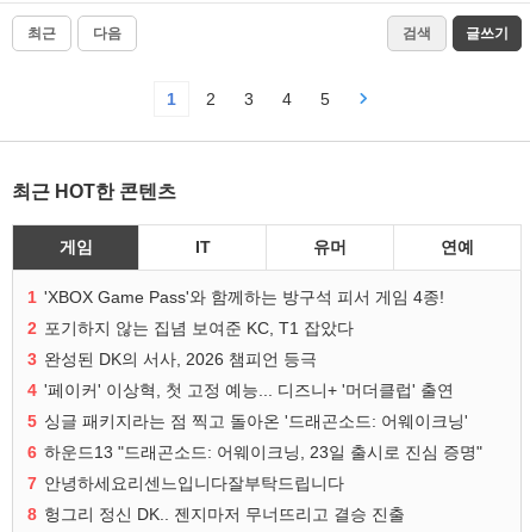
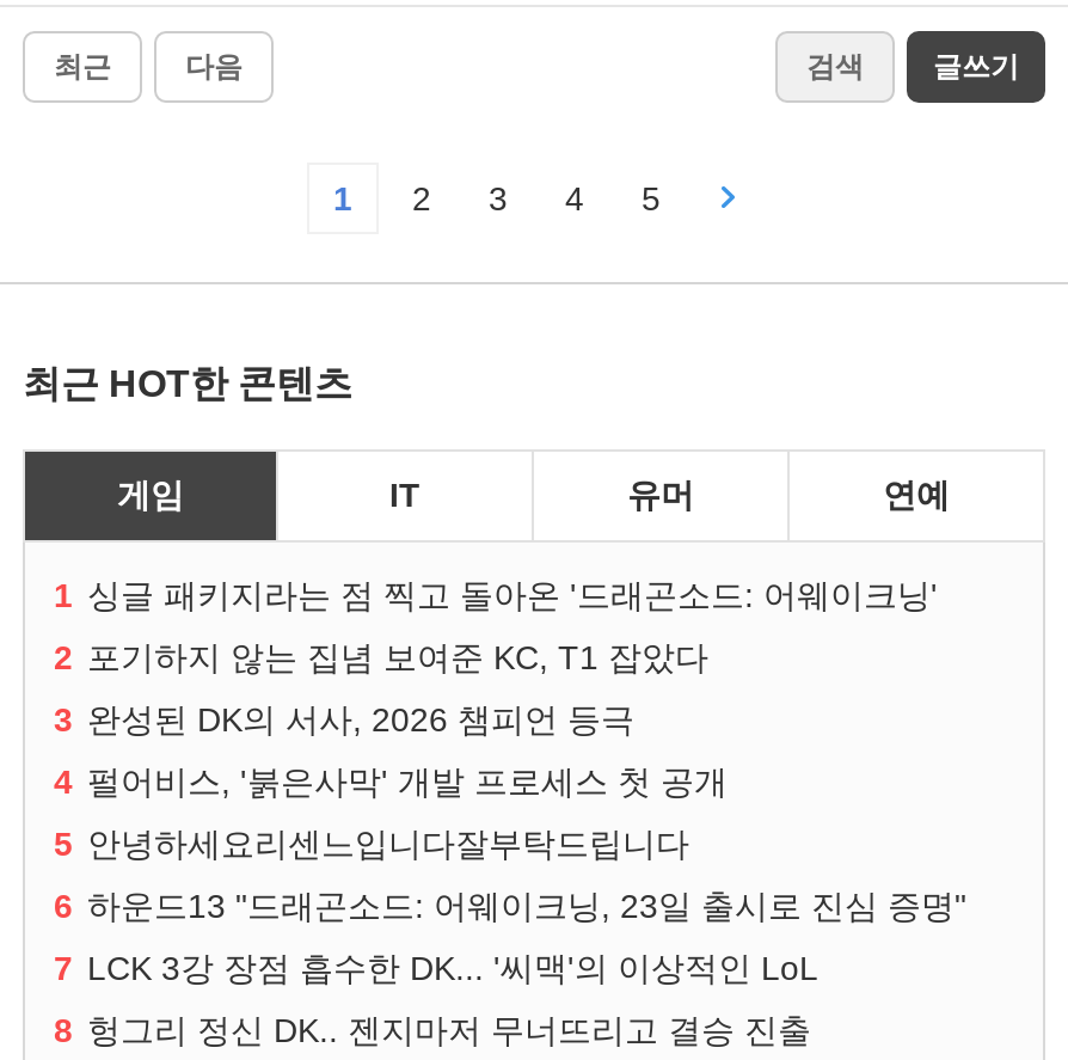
- 1 'XBOX Game Pass'와 함께하는 방구석 피서 게임 4종!
+ 1 싱글 패키지라는 점 찍고 돌아온 '드래곤소드: 어웨이크닝'

- 4 '페이커' 이상혁, 첫 고정 예능... 디즈니+ '머더클럽' 출연
+ 4 펄어비스, '붉은사막' 개발 프로세스 첫 공개

- 5 싱글 패키지라는 점 찍고 돌아온 '드래곤소드: 어웨이크닝'
+ 5 안녕하세요리센느입니다잘부탁드립니다

- 7 안녕하세요리센느입니다잘부탁드립니다
+ 7 LCK 3강 장점 흡수한 DK... '씨맥'의 이상적인 LoL
